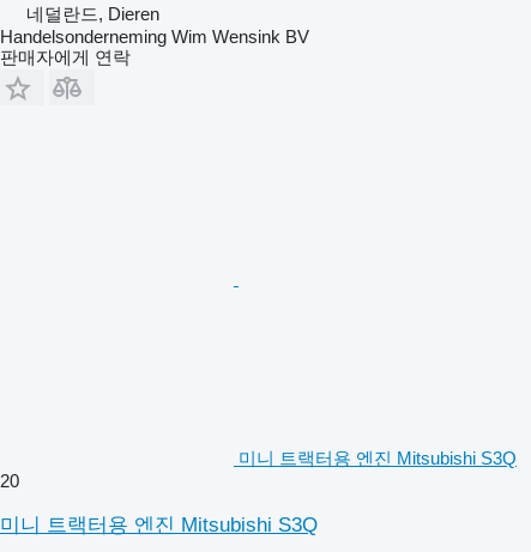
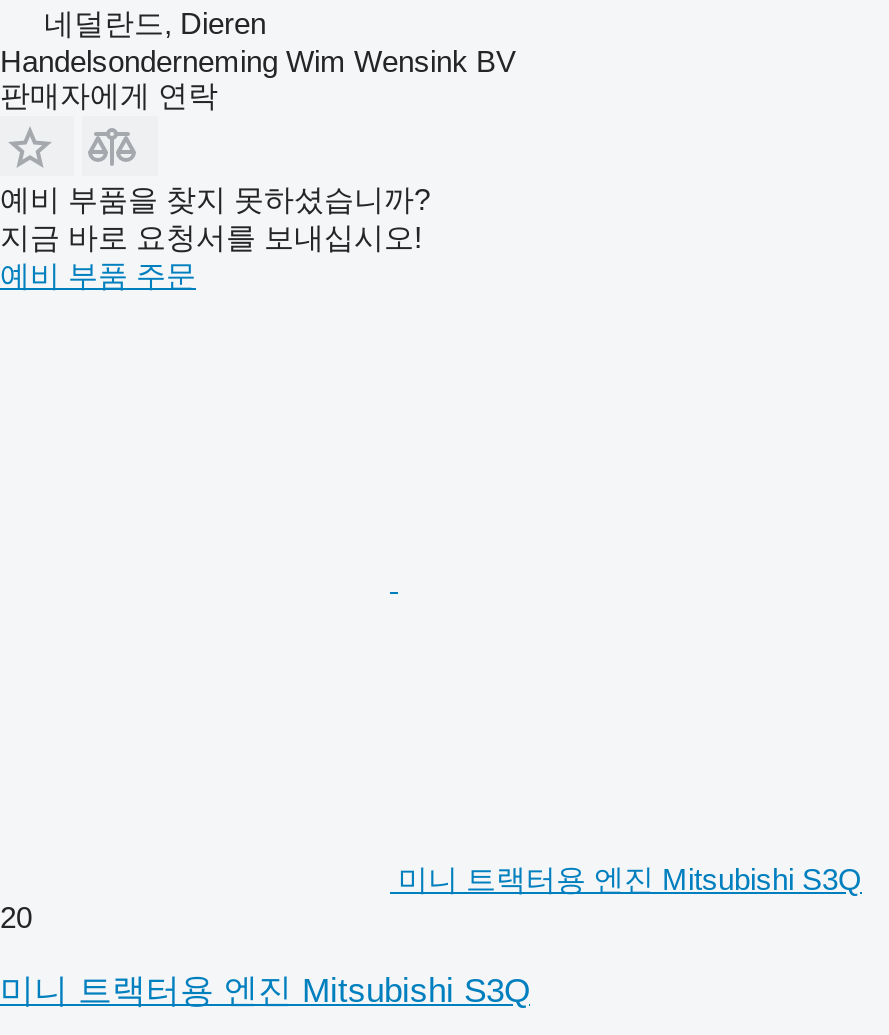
+ 예비 부품을 찾지 못하셨습니까?
+ 지금 바로 요청서를 보내십시오!
+ 예비 부품 주문
